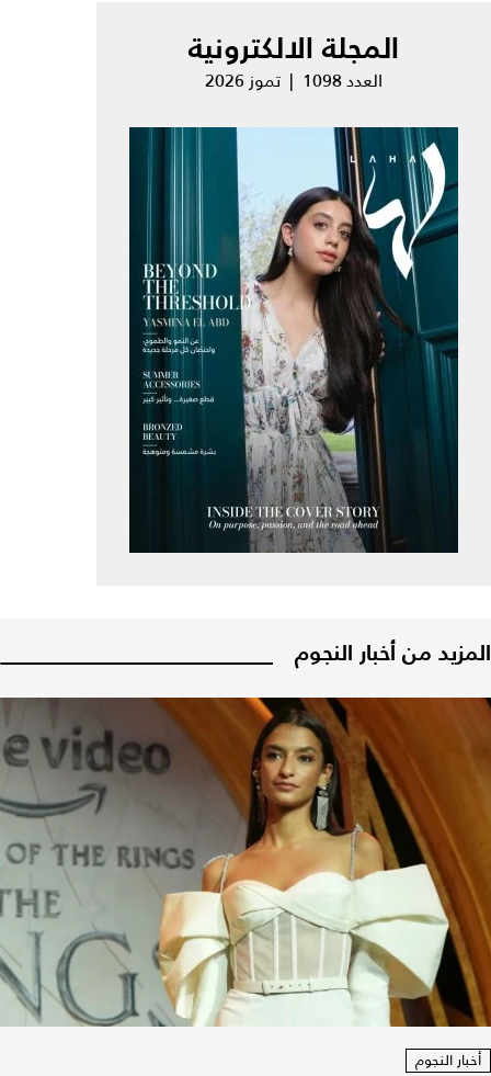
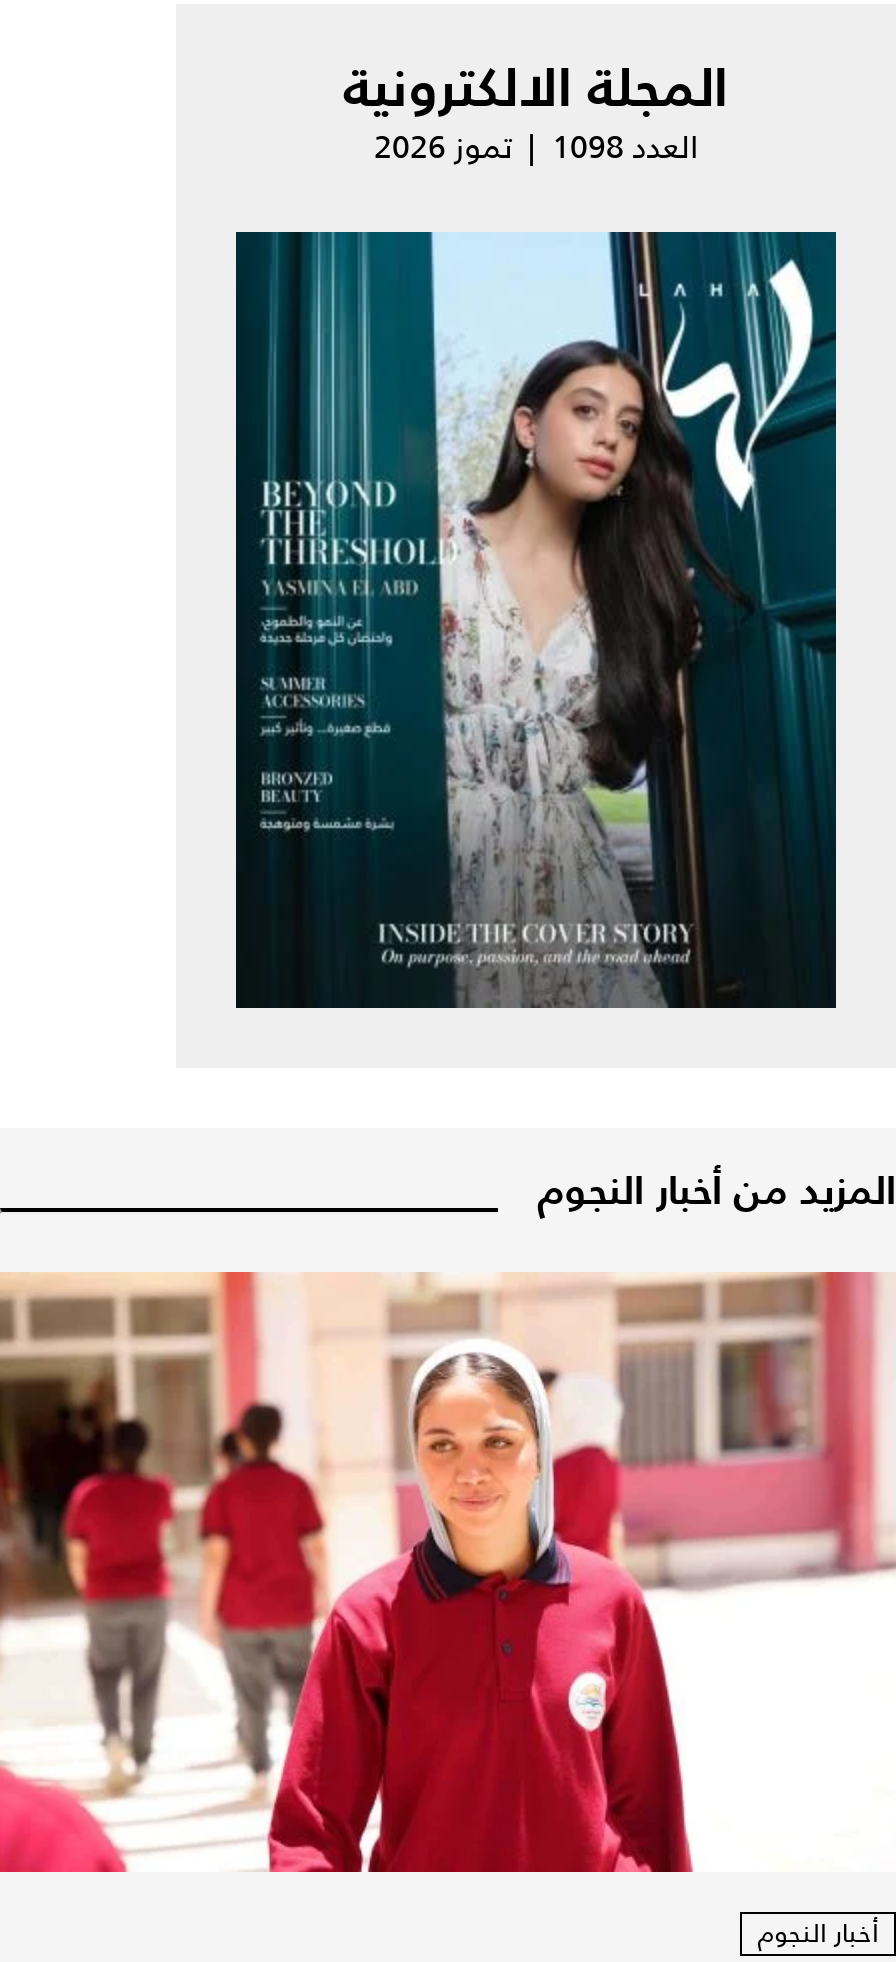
- [image]
+ [image]
